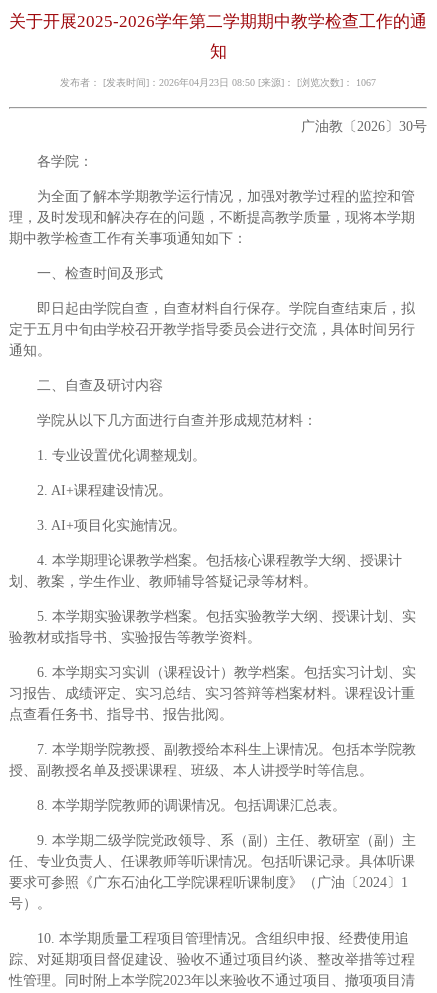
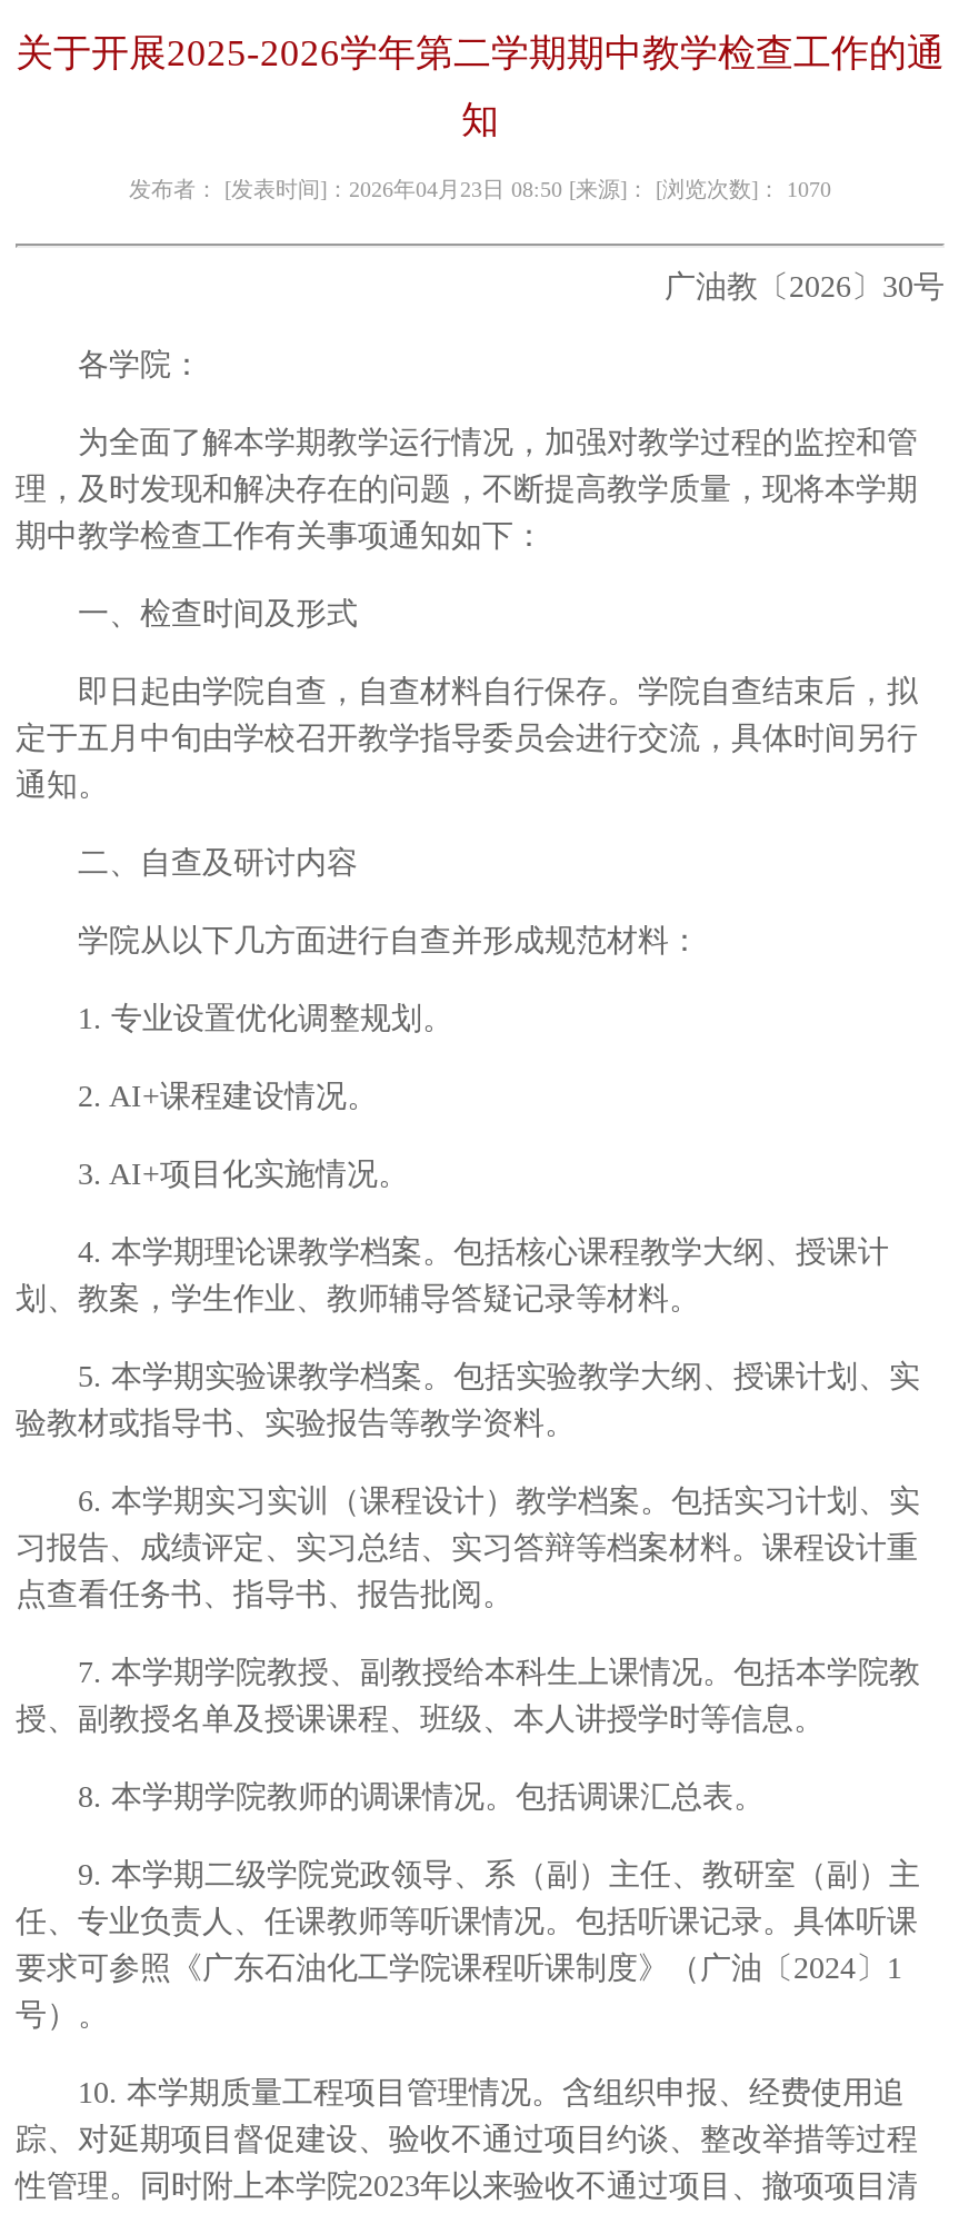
- 发布者： [发表时间]：2026年04月23日 08:50 [来源]： [浏览次数]：1067
+ 发布者： [发表时间]：2026年04月23日 08:50 [来源]： [浏览次数]：1070
